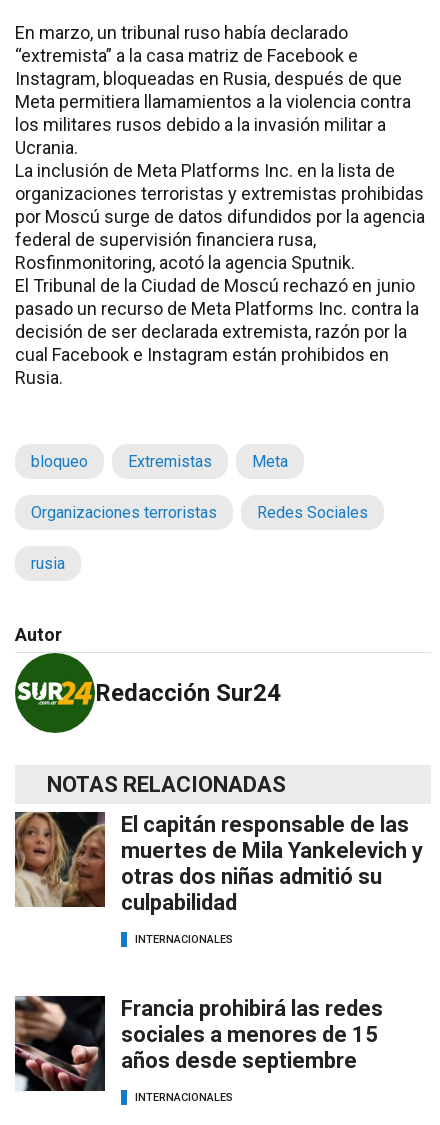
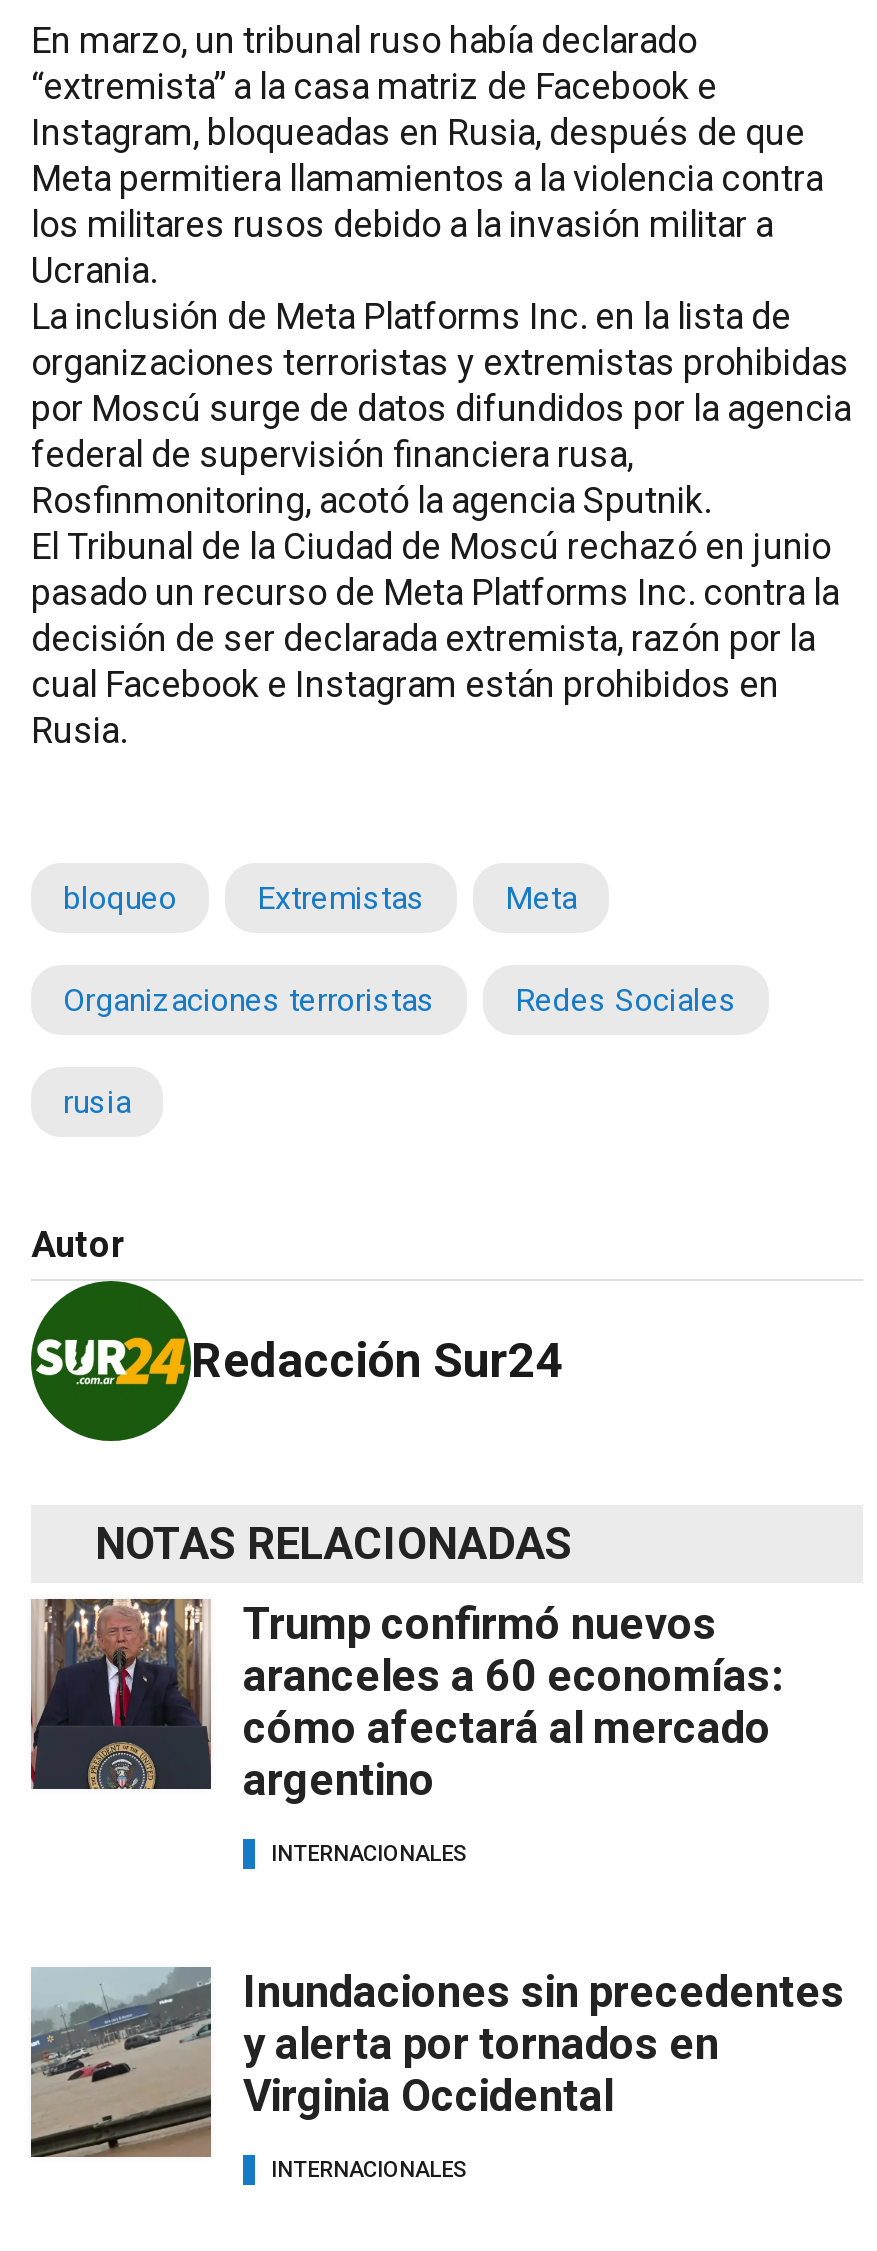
- [image]
- El capitán responsable de las
- muertes de Mila Yankelevich y
- otras dos niñas admitió su
- culpabilidad
+ [image]
+ Trump confirmó nuevos
+ aranceles a 60 economías:
+ cómo afectará al mercado
+ argentino

- [image]
- Francia prohibirá las redes
- sociales a menores de 15
- años desde septiembre
+ [image]
+ Inundaciones sin precedentes
+ y alerta por tornados en
+ Virginia Occidental
